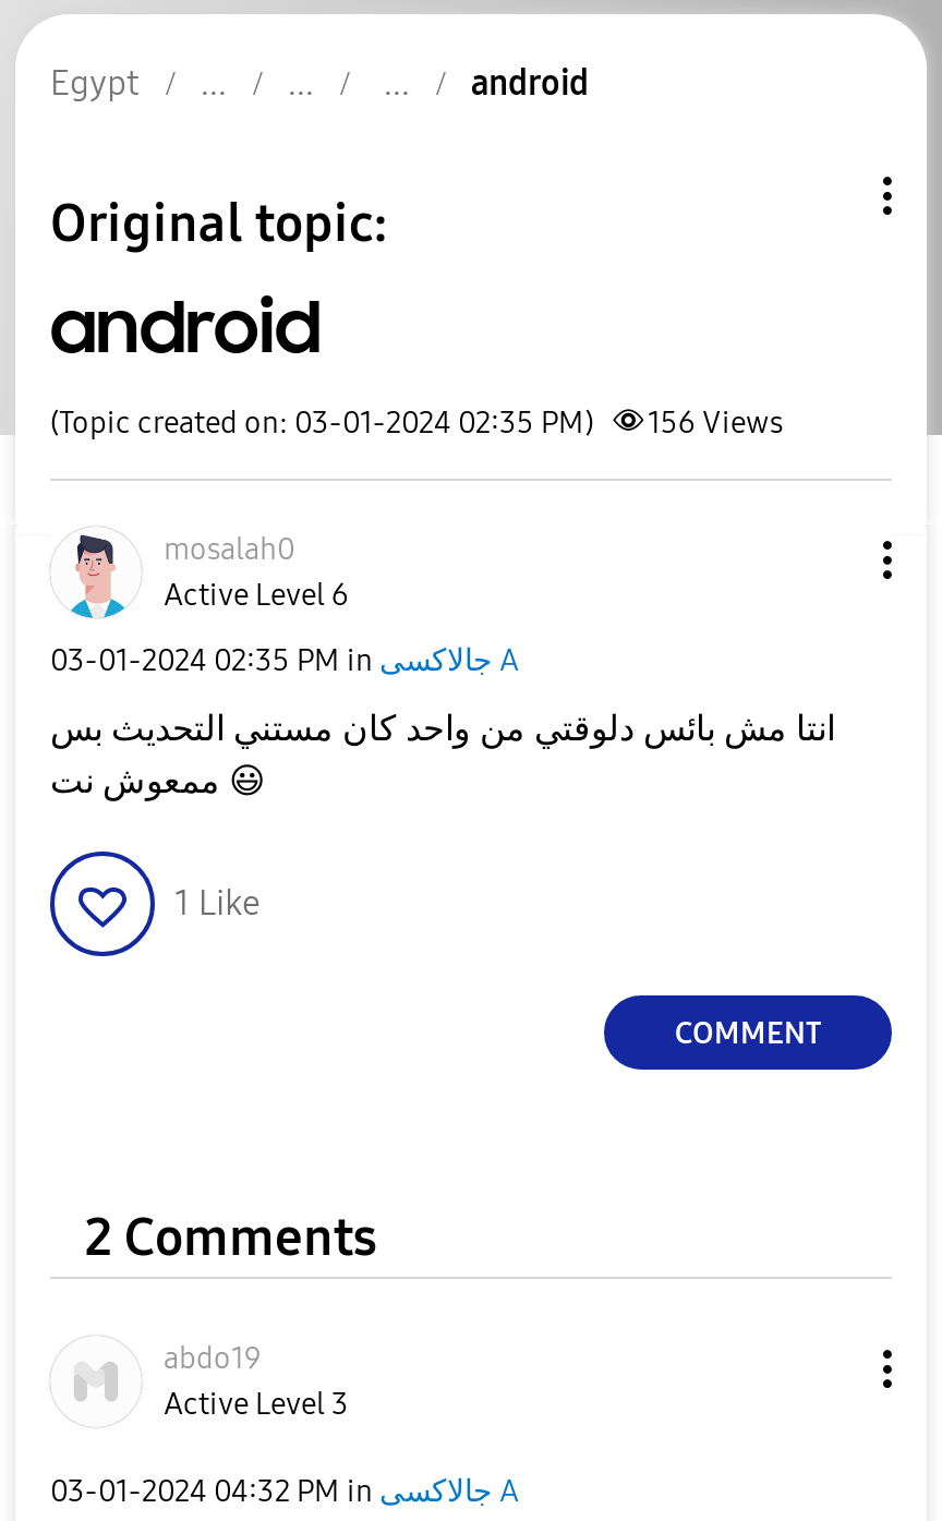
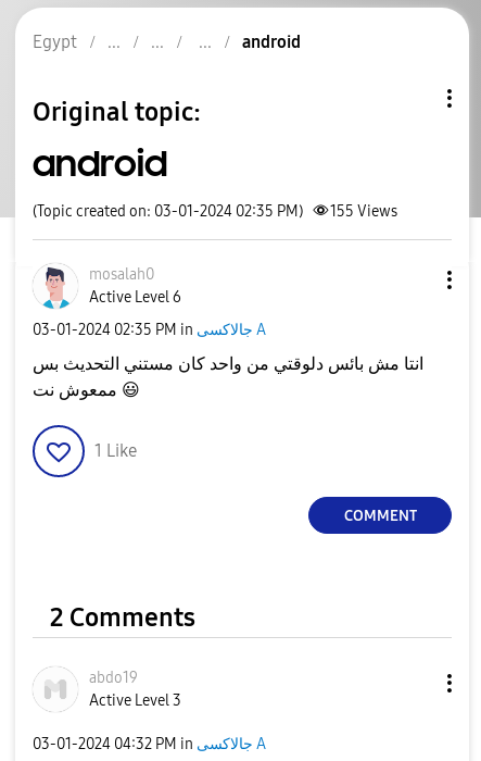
- (Topic created on: 03-01-2024 02:35 PM) 156 Views
+ (Topic created on: 03-01-2024 02:35 PM) 155 Views
